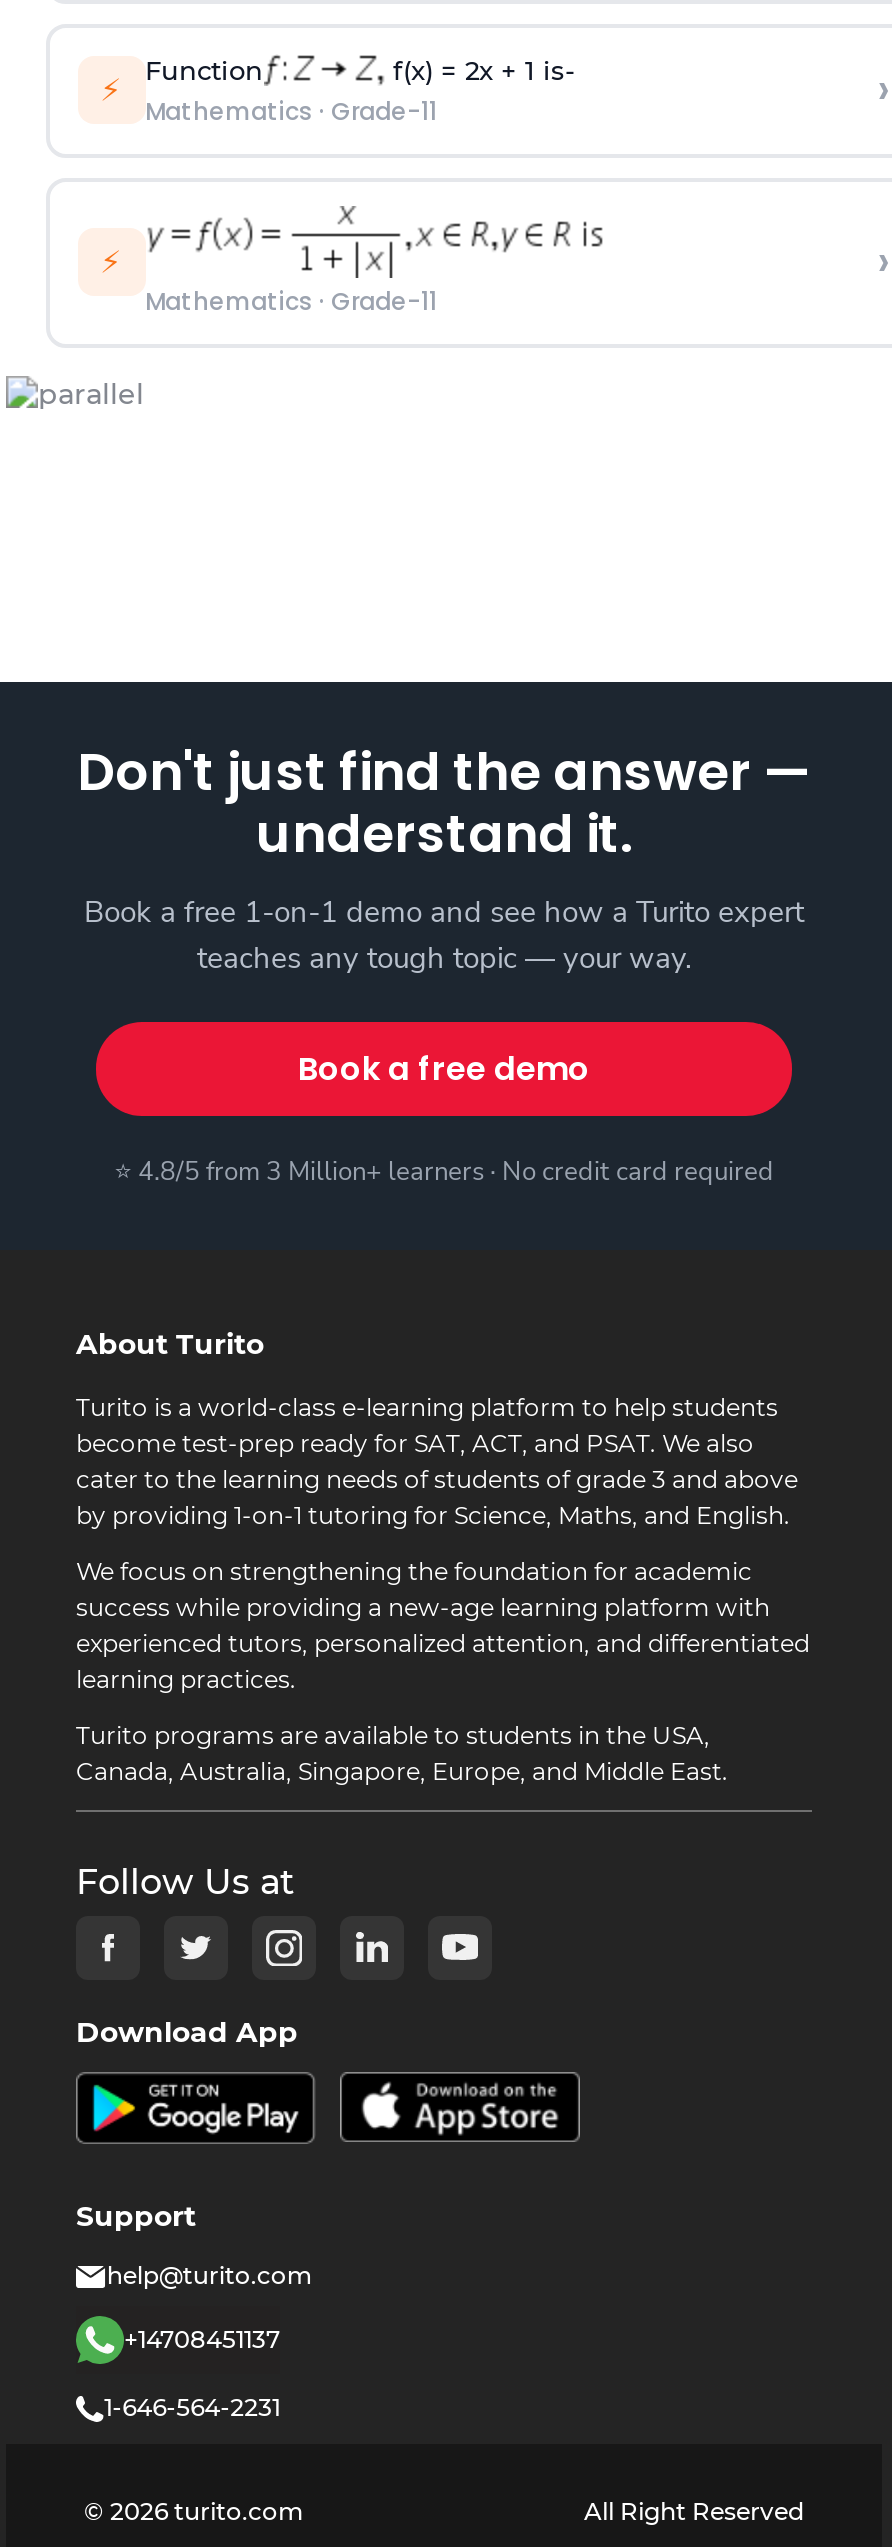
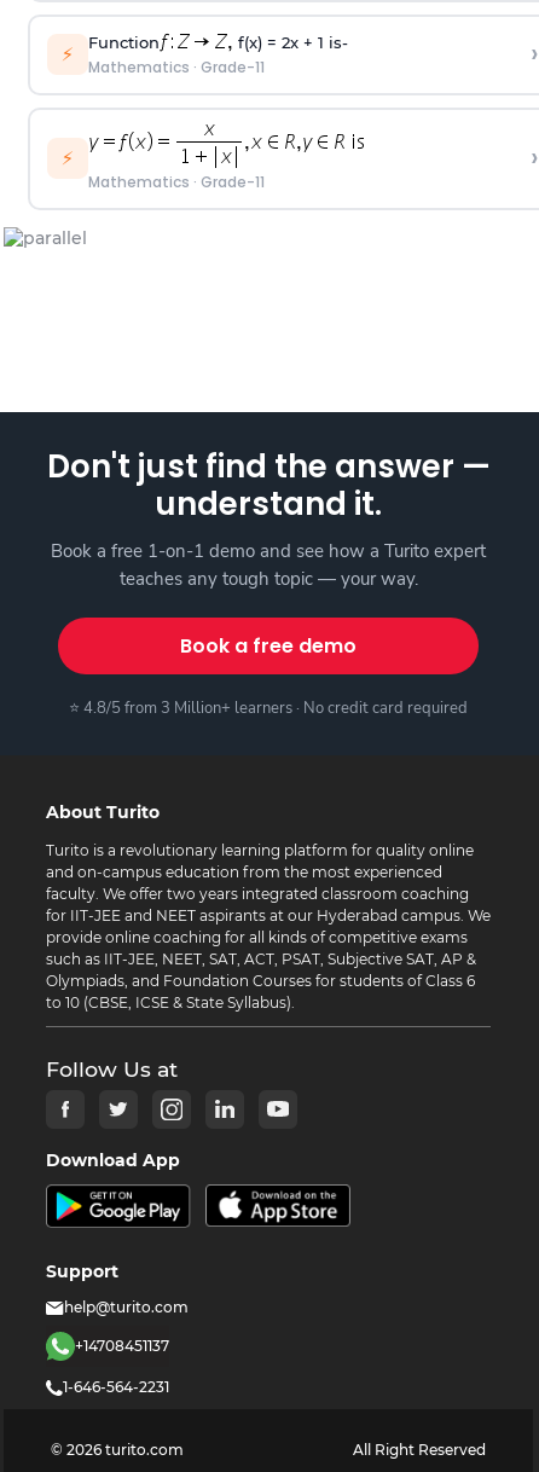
- Turito is a world-class e-learning platform to help students
- become test-prep ready for SAT, ACT, and PSAT. We also
- cater to the learning needs of students of grade 3 and above
- by providing 1-on-1 tutoring for Science, Maths, and English.
- We focus on strengthening the foundation for academic
- success while providing a new-age learning platform with
- experienced tutors, personalized attention, and differentiated
- learning practices.
- Turito programs are available to students in the USA,
- Canada, Australia, Singapore, Europe, and Middle East.
+ Turito is a revolutionary learning platform for quality online
+ and on-campus education from the most experienced
+ faculty. We offer two years integrated classroom coaching
+ for IIT-JEE and NEET aspirants at our Hyderabad campus. We
+ provide online coaching for all kinds of competitive exams
+ such as IIT-JEE, NEET, SAT, ACT, PSAT, Subjective SAT, AP &
+ Olympiads, and Foundation Courses for students of Class 6
+ to 10 (CBSE, ICSE & State Syllabus).
